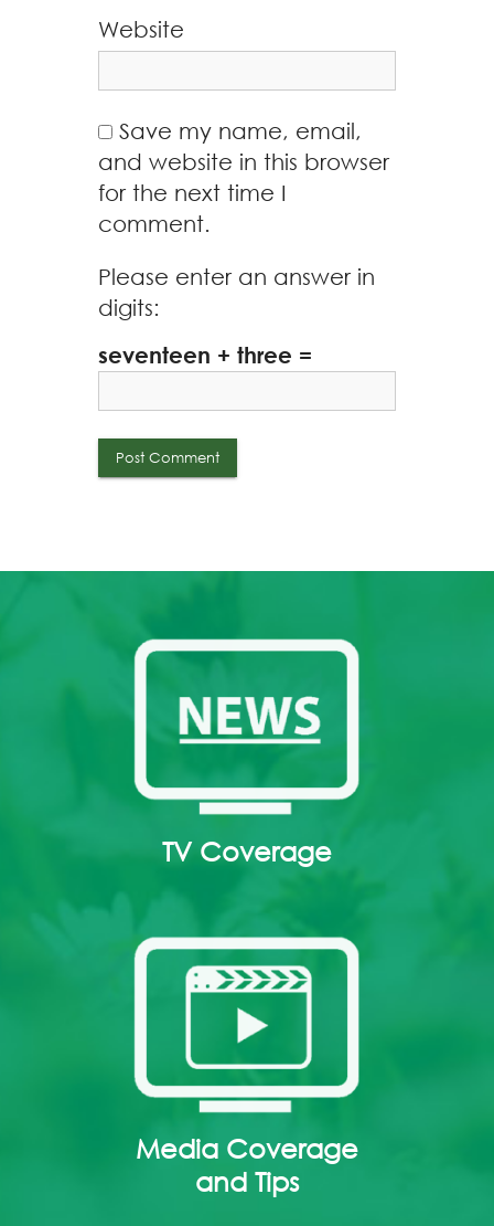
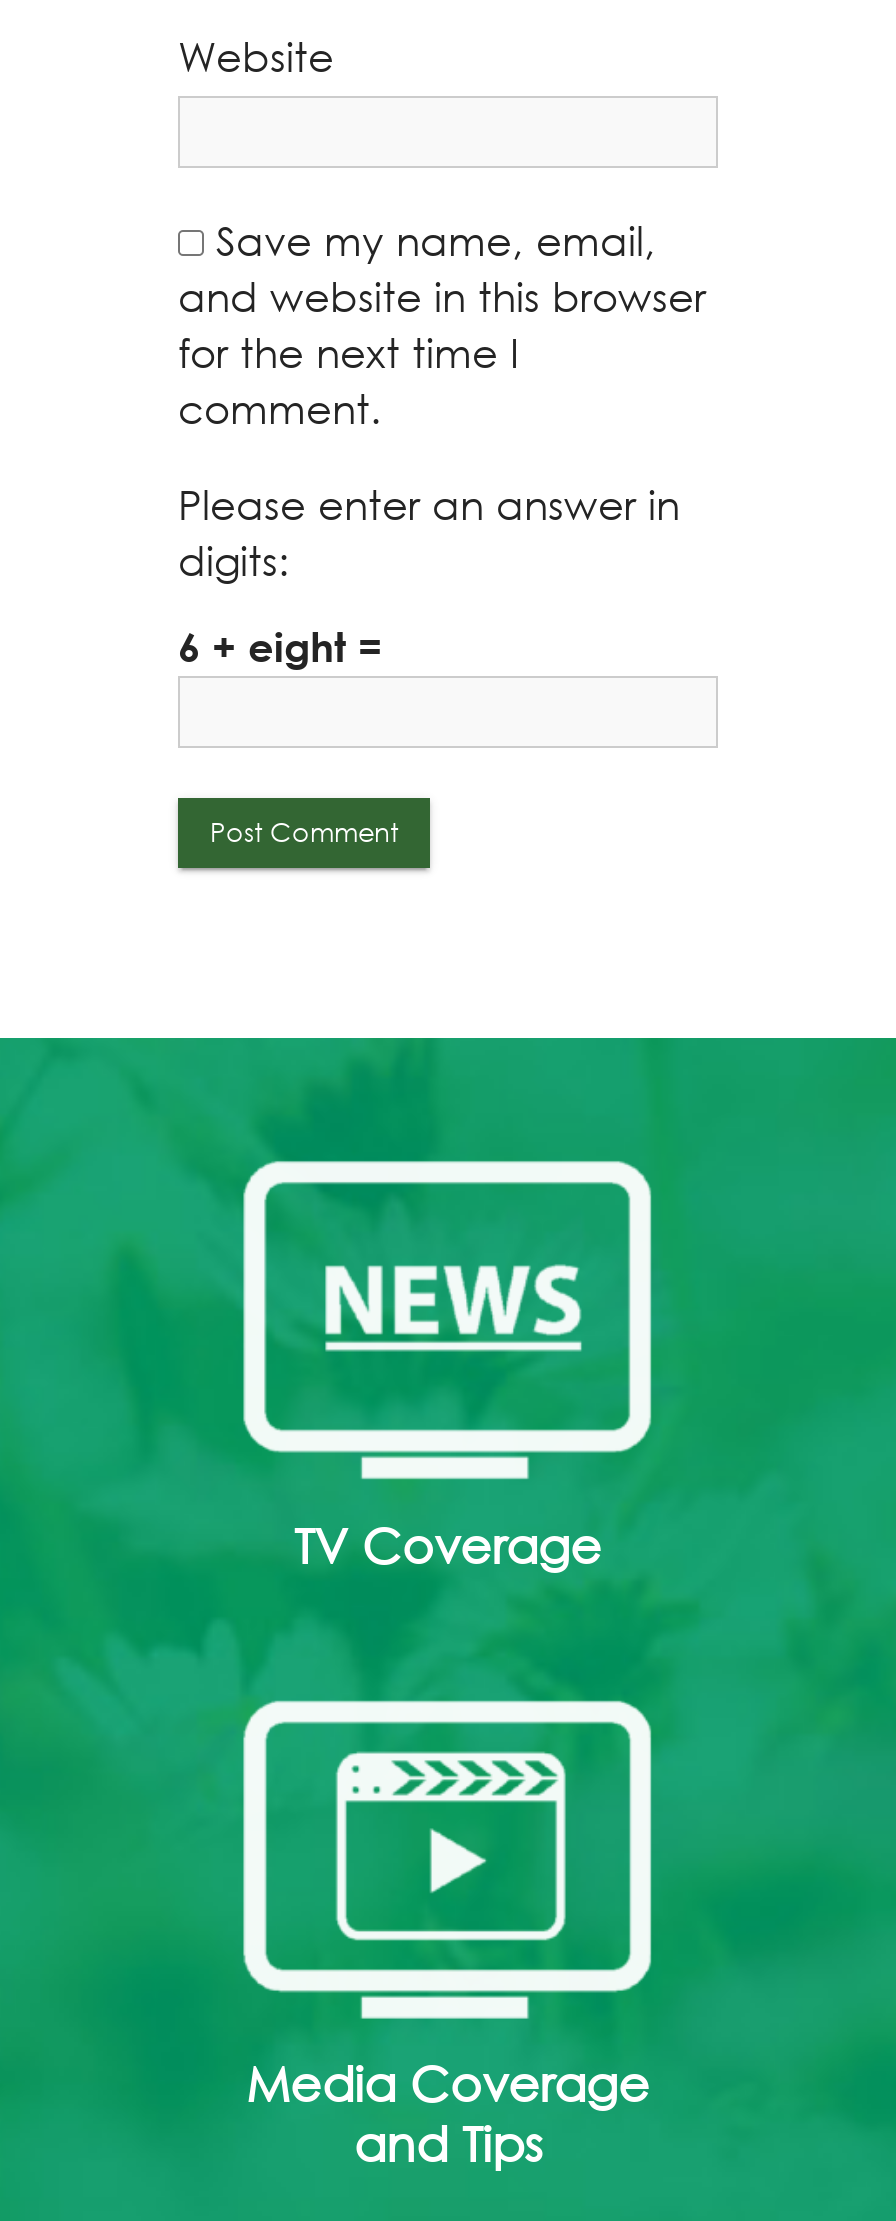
- seventeen + three =
+ 6 + eight =
